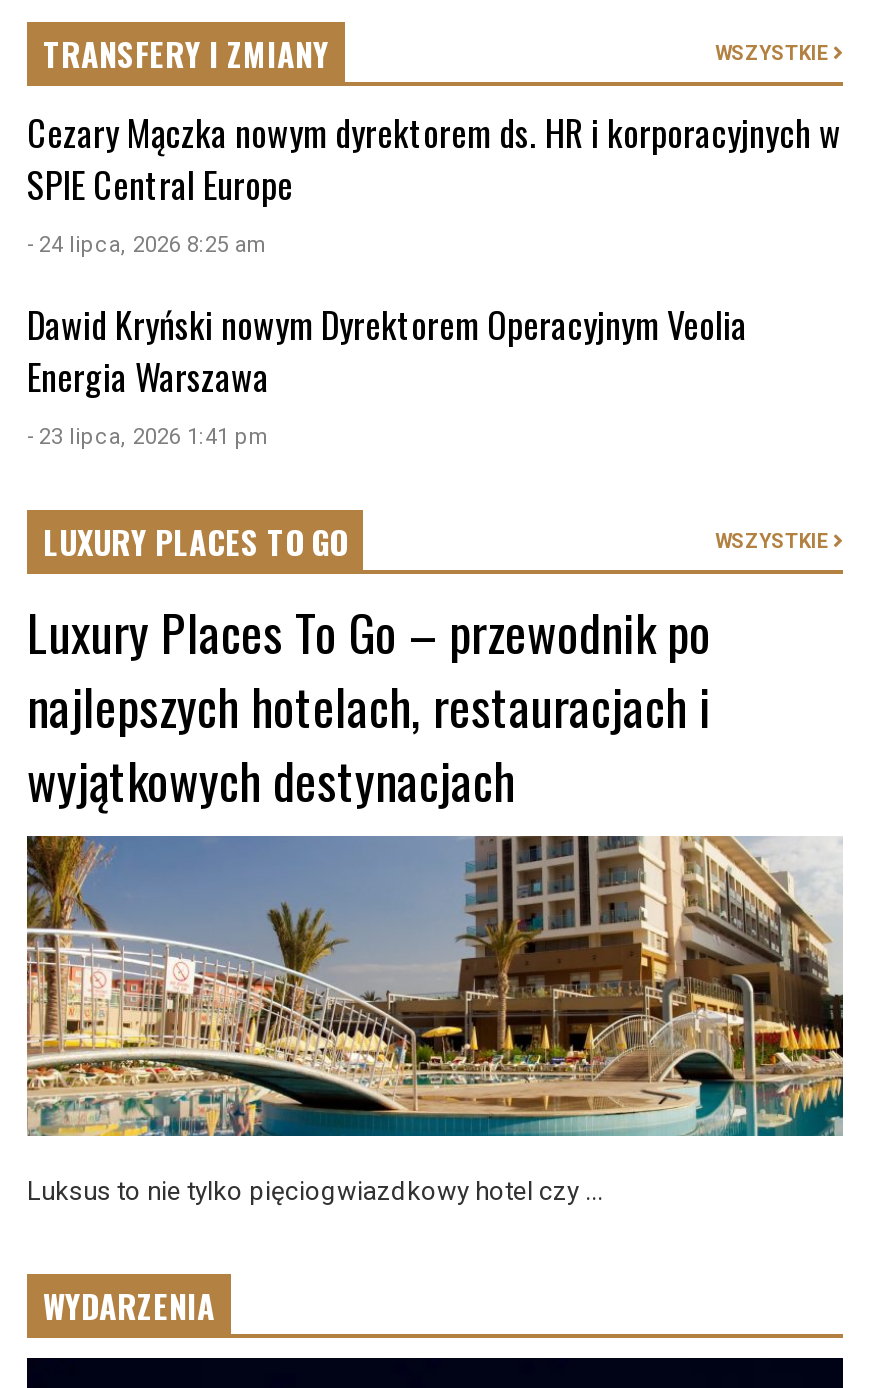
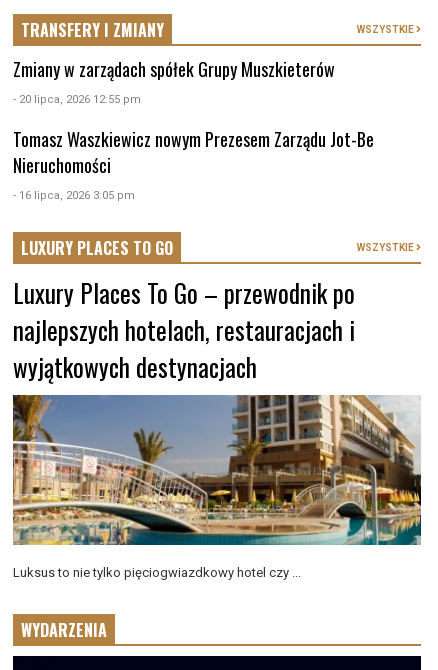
- Cezary Mączka nowym dyrektorem ds. HR i korporacyjnych w
- SPIE Central Europe
- - 24 lipca, 2026 8:25 am
+ Zmiany w zarządach spółek Grupy Muszkieterów
+ - 20 lipca, 2026 12:55 pm

- Dawid Kryński nowym Dyrektorem Operacyjnym Veolia
- Energia Warszawa
- - 23 lipca, 2026 1:41 pm
+ Tomasz Waszkiewicz nowym Prezesem Zarządu Jot-Be
+ Nieruchomości
+ - 16 lipca, 2026 3:05 pm
